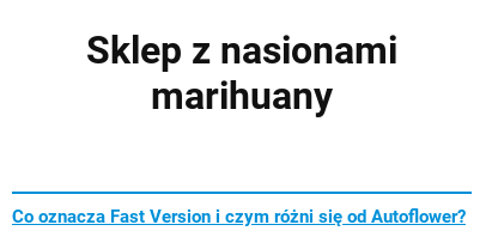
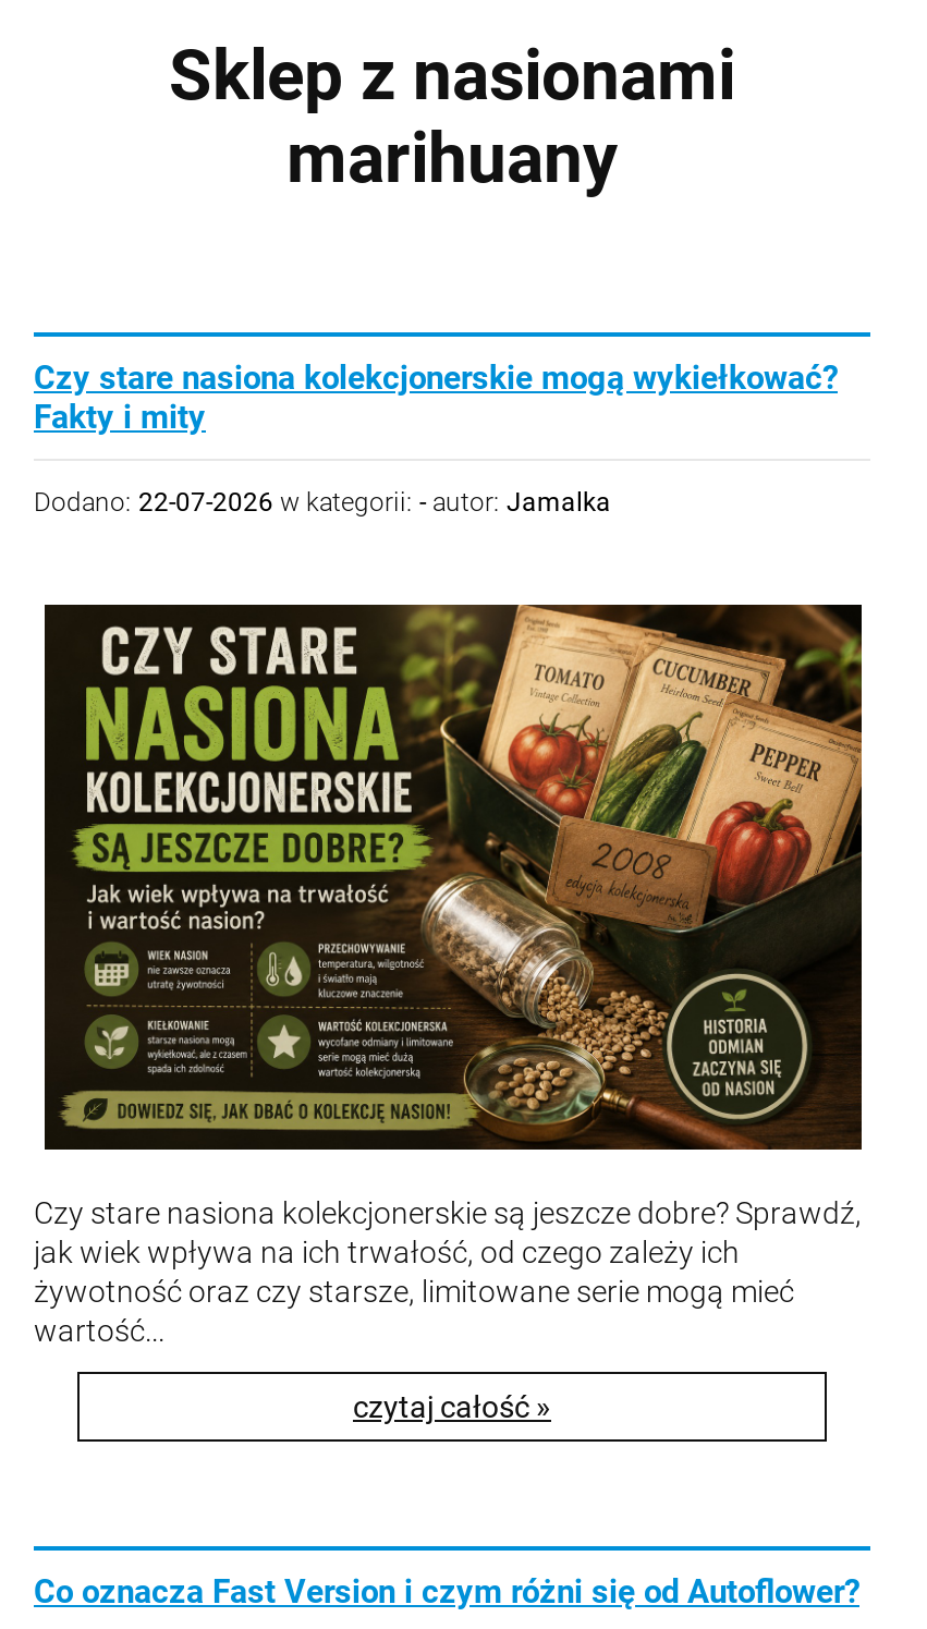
+ Czy stare nasiona kolekcjonerskie mogą wykiełkować?
+ Fakty i mity
+ Dodano: 22-07-2026 w kategorii: - autor: Jamalka

+ [image]
+ Czy stare nasiona kolekcjonerskie są jeszcze dobre? Sprawdź,
+ jak wiek wpływa na ich trwałość, od czego zależy ich
+ żywotność oraz czy starsze, limitowane serie mogą mieć
+ wartość...
+ czytaj całość »
